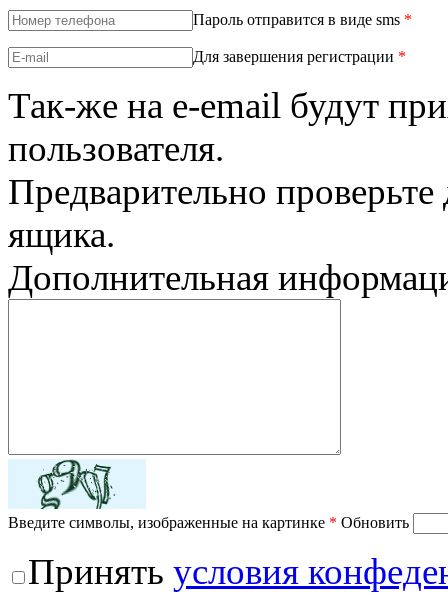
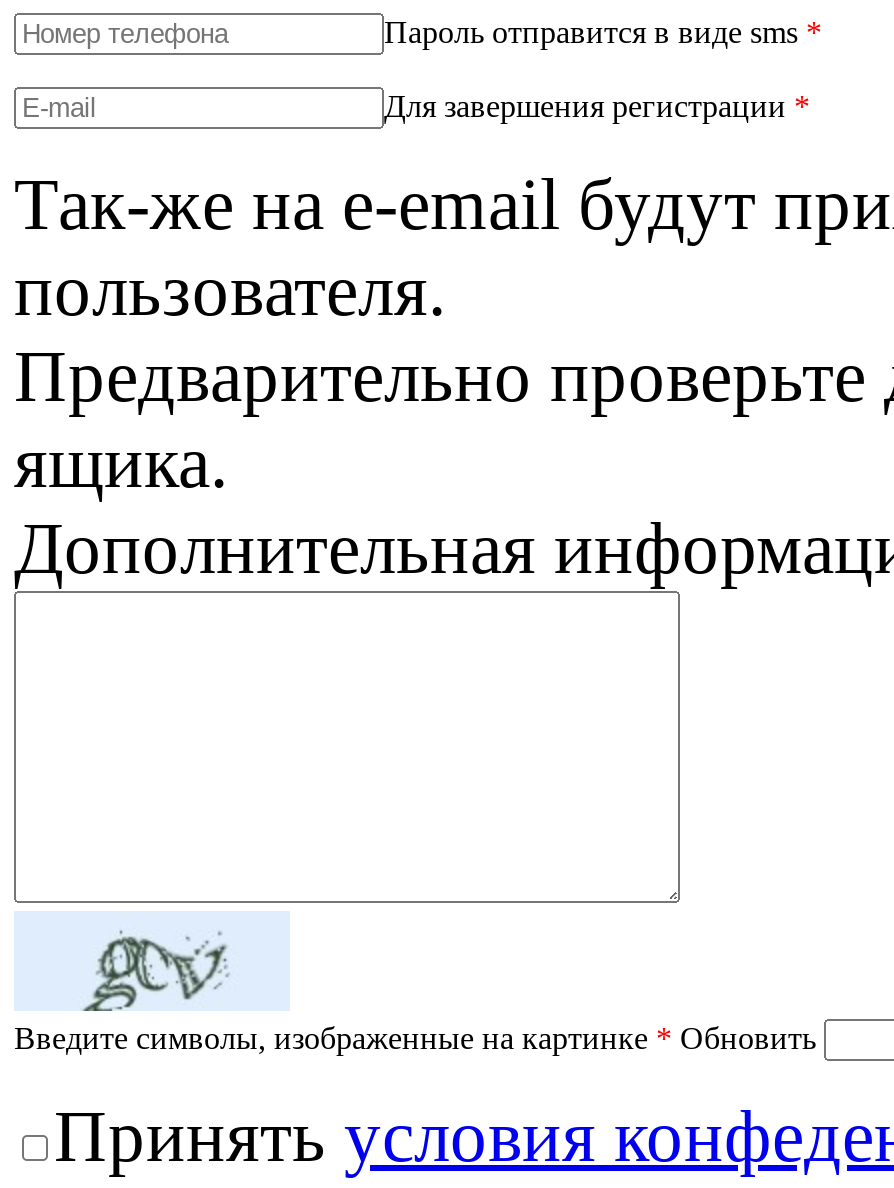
- [image]
+ [image]
